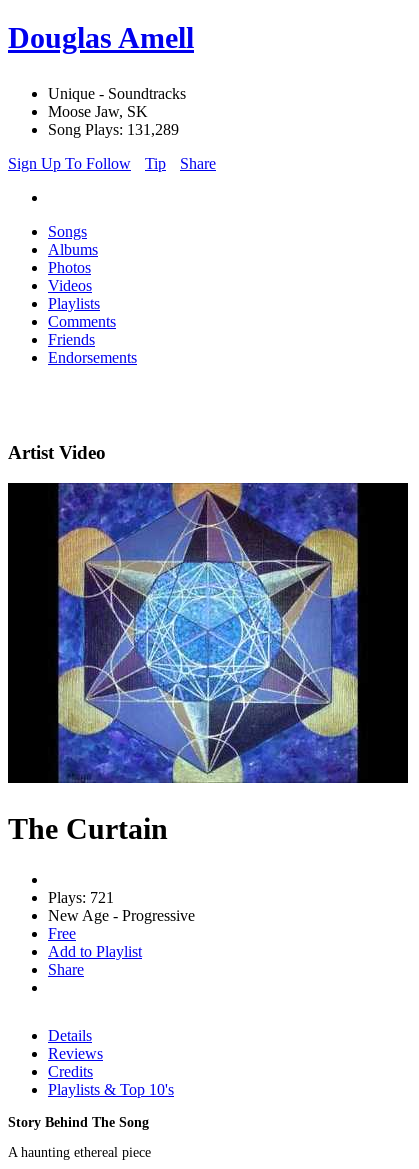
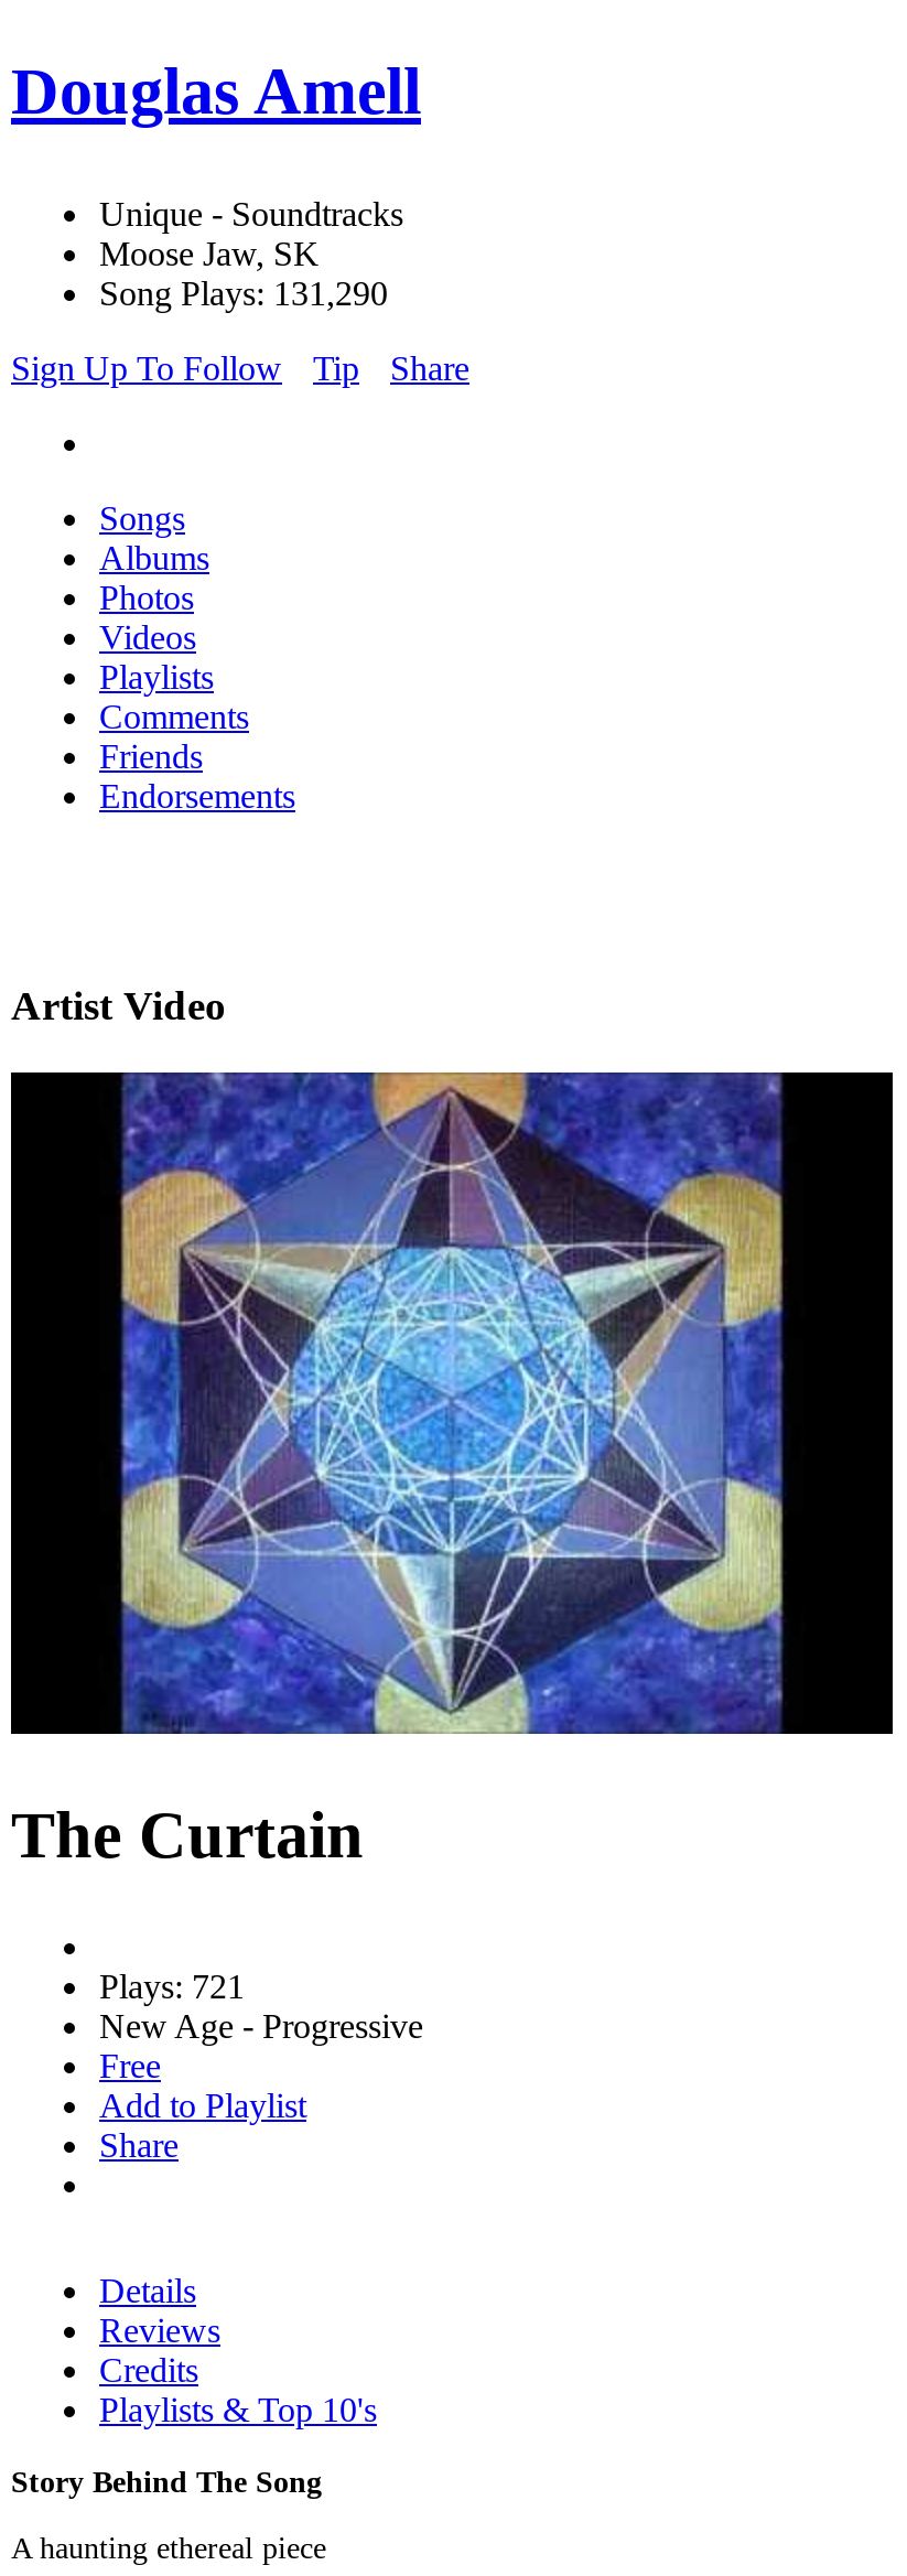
- Song Plays: 131,289
+ Song Plays: 131,290
